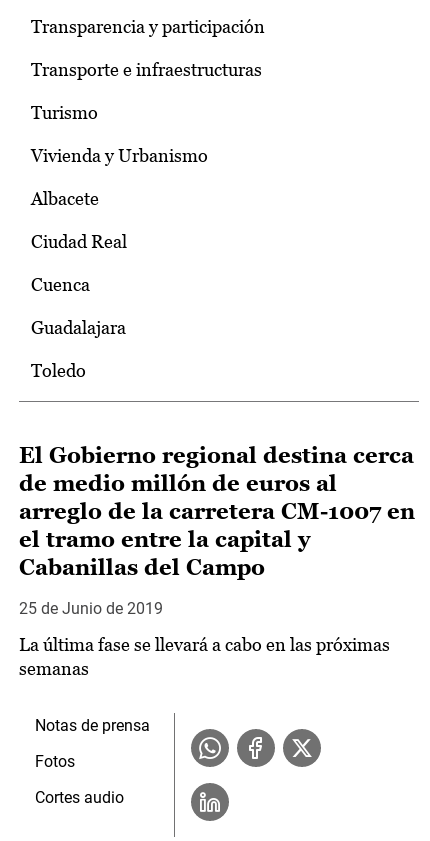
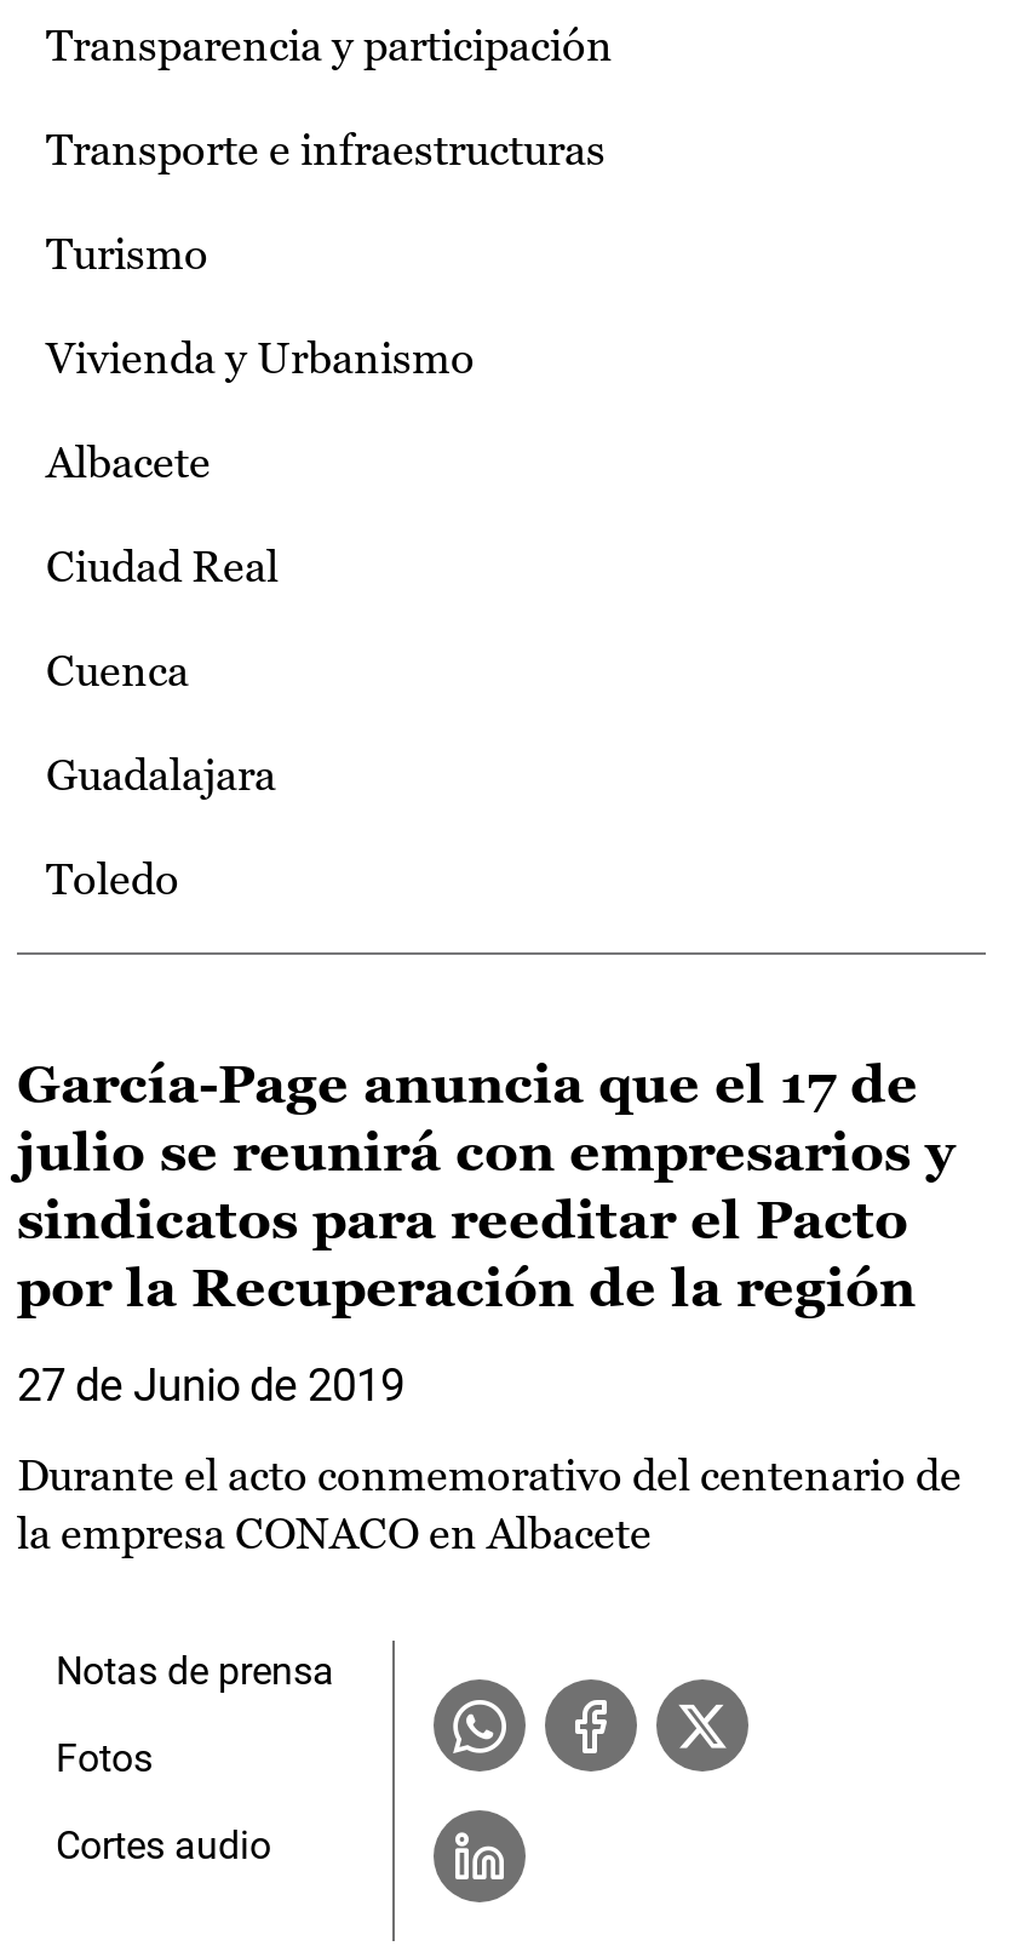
- El Gobierno regional destina cerca
- de medio millón de euros al
- arreglo de la carretera CM-1007 en
- el tramo entre la capital y
- Cabanillas del Campo
+ García-Page anuncia que el 17 de
+ julio se reunirá con empresarios y
+ sindicatos para reeditar el Pacto
+ por la Recuperación de la región

- 25 de Junio de 2019
+ 27 de Junio de 2019

- La última fase se llevará a cabo en las próximas
- semanas
+ Durante el acto conmemorativo del centenario de
+ la empresa CONACO en Albacete
